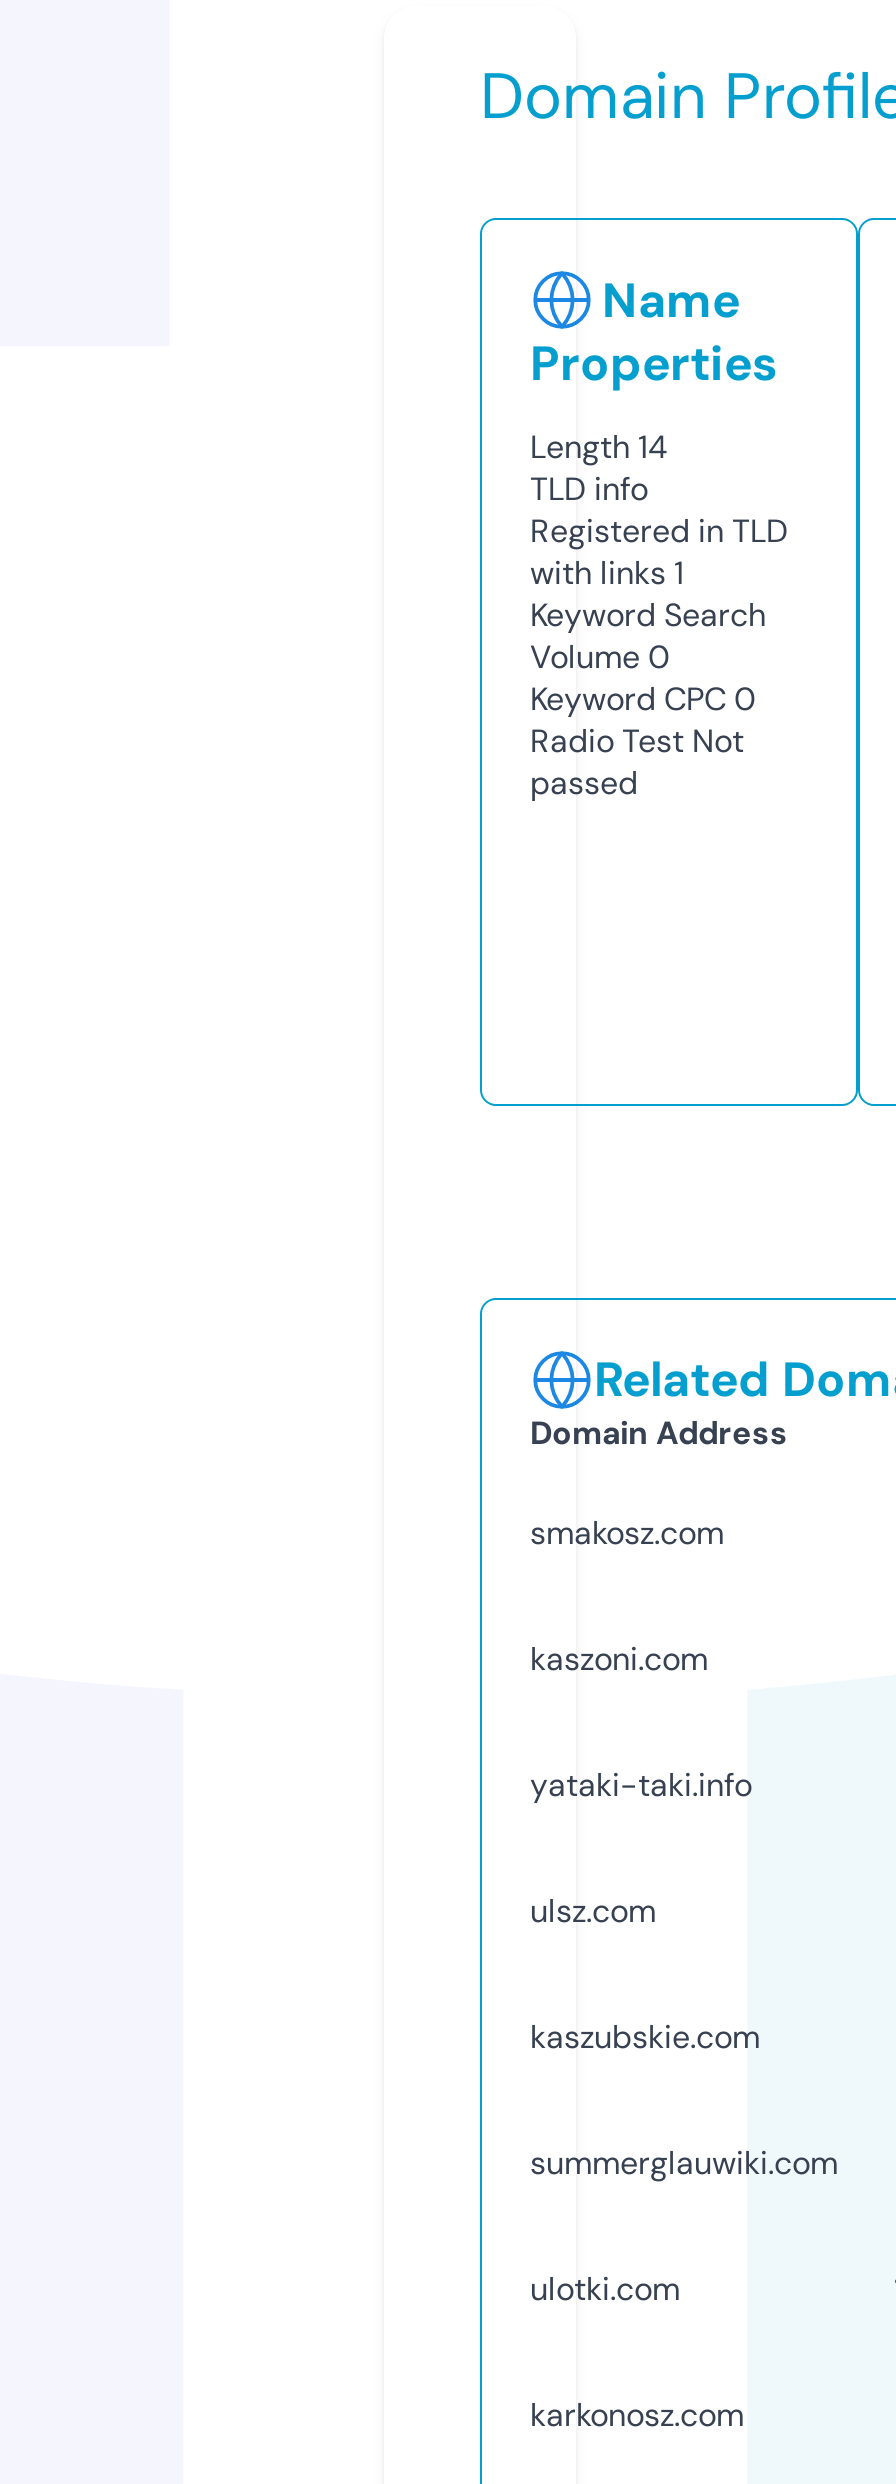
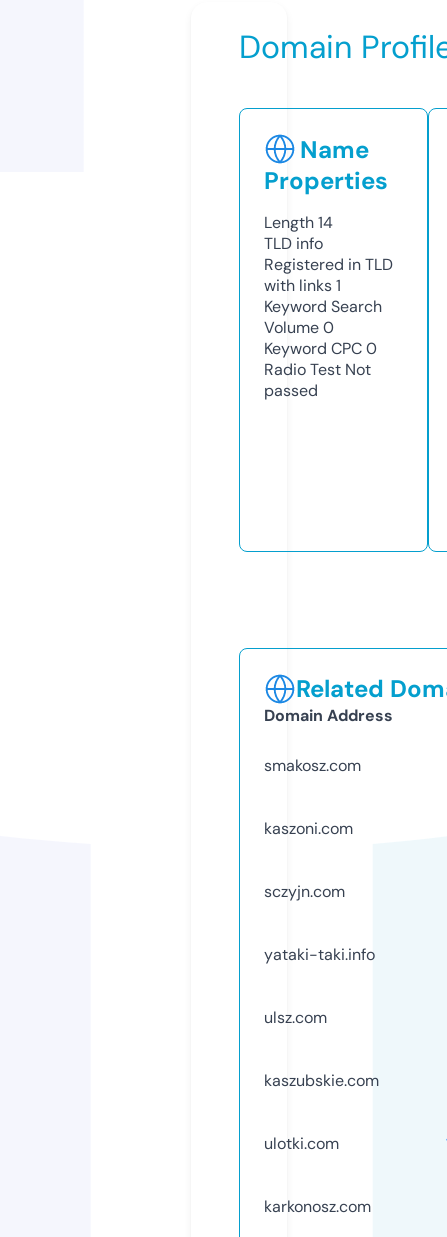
+ sczyjn.com

moved down: yataki-taki.info | ulsz.com | kaszubskie.com

- summerglauwiki.com
